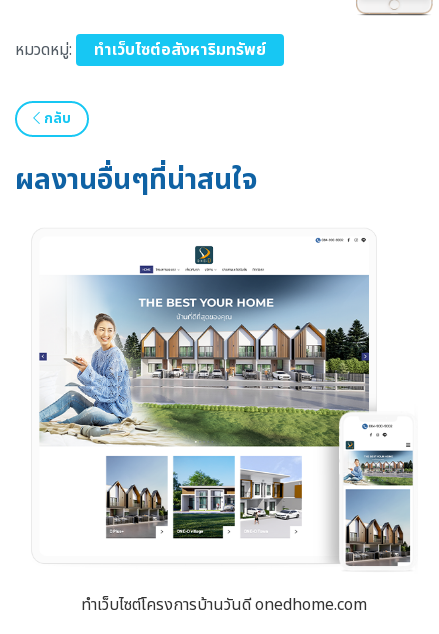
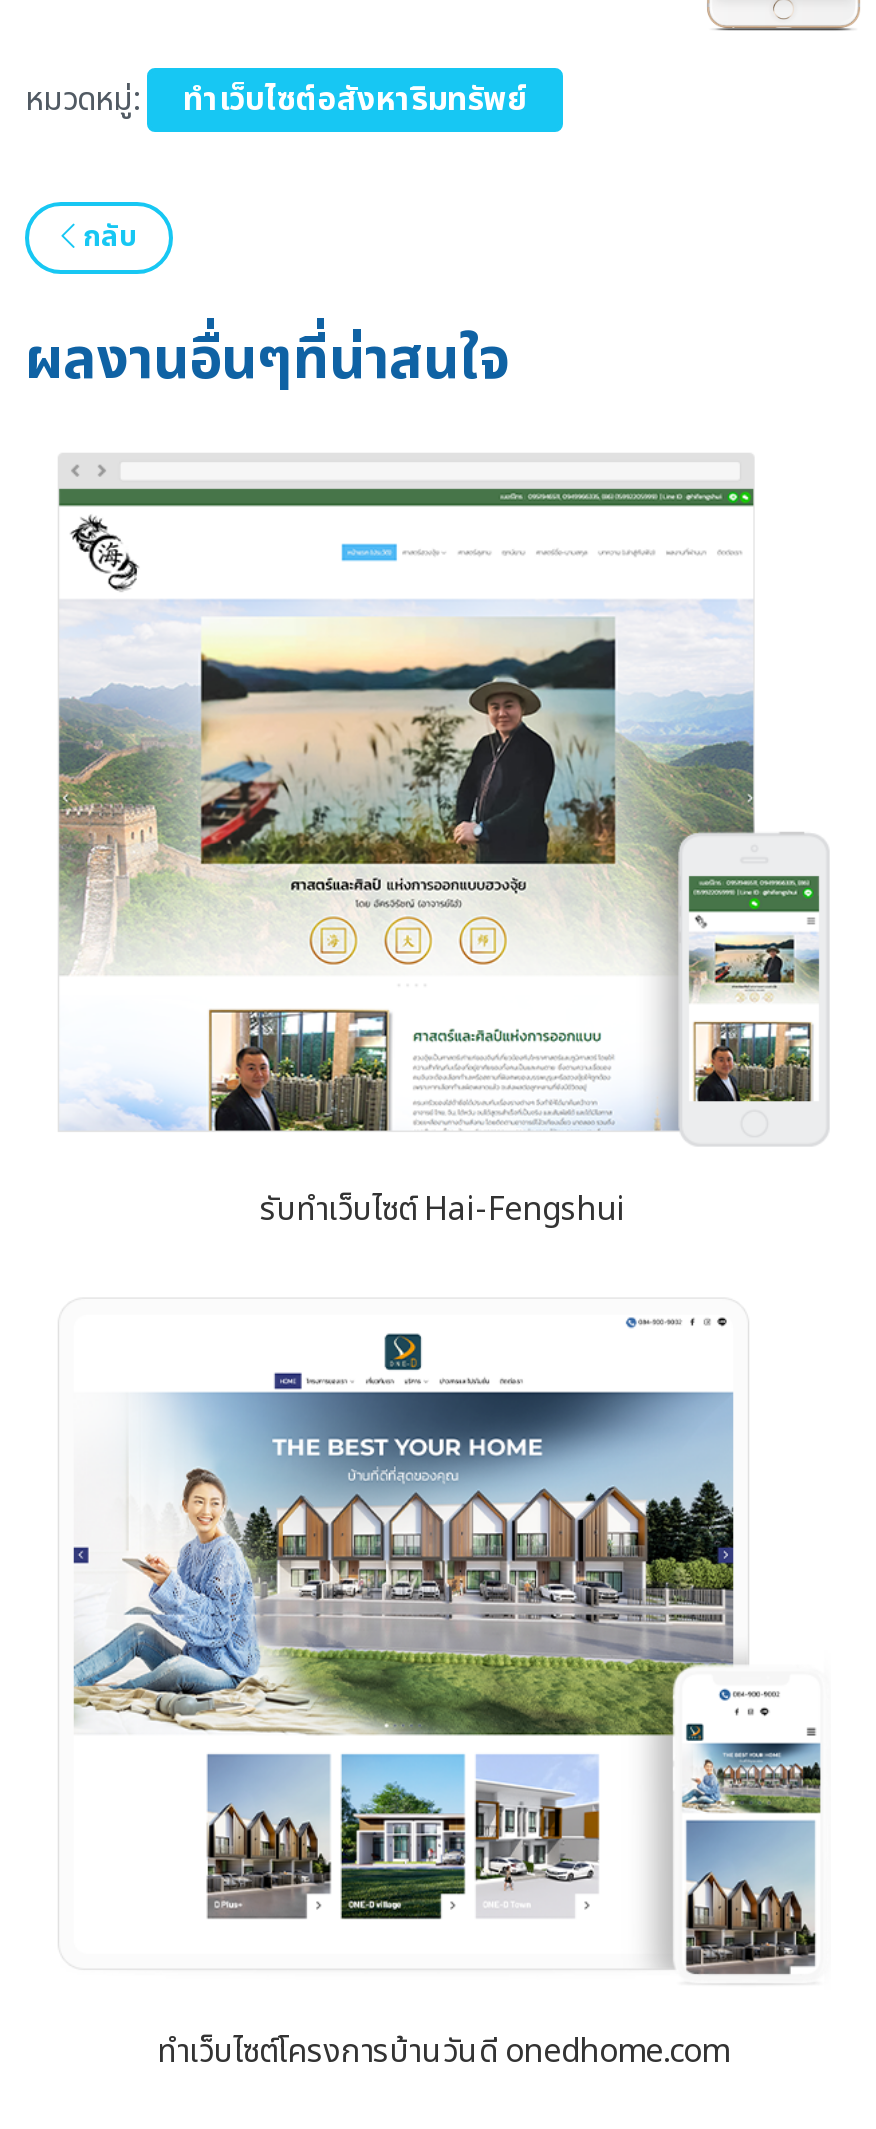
+ [image]
+ รับทำเว็บไซต์ Hai-Fengshui
